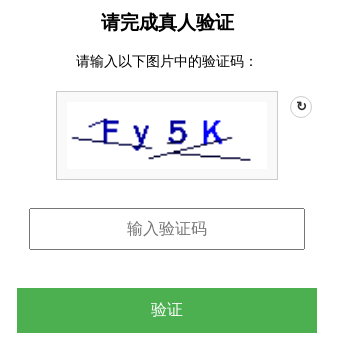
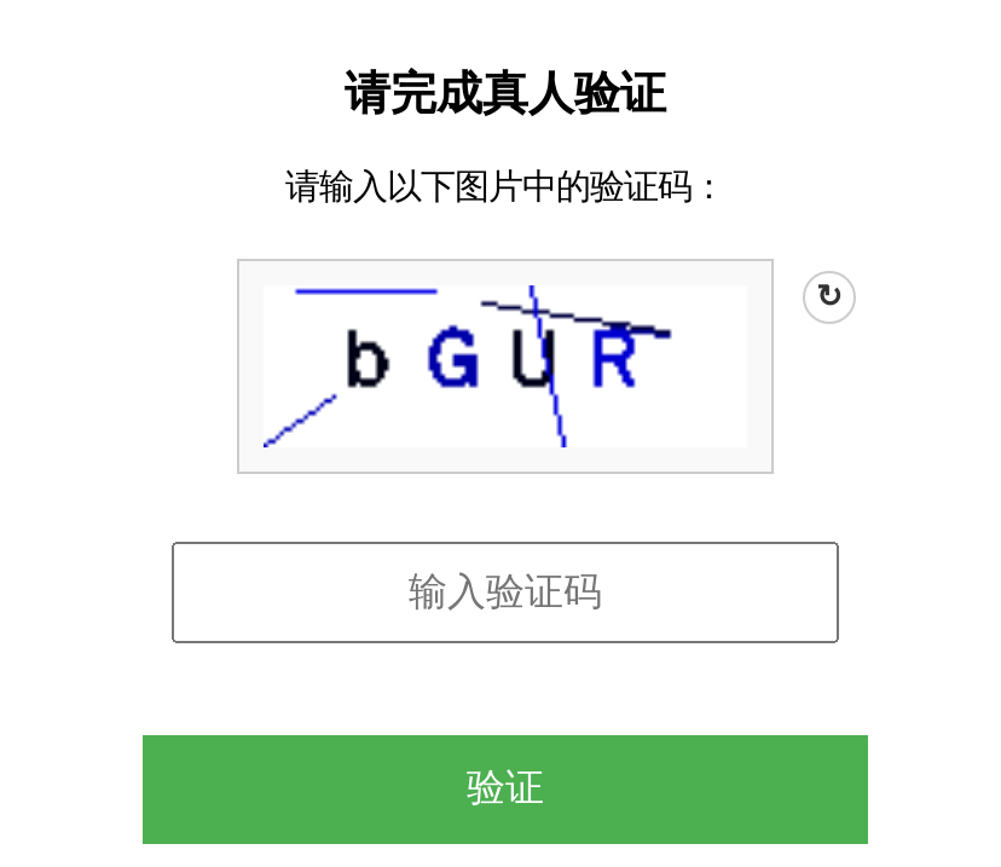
- [image]
+ [image]
